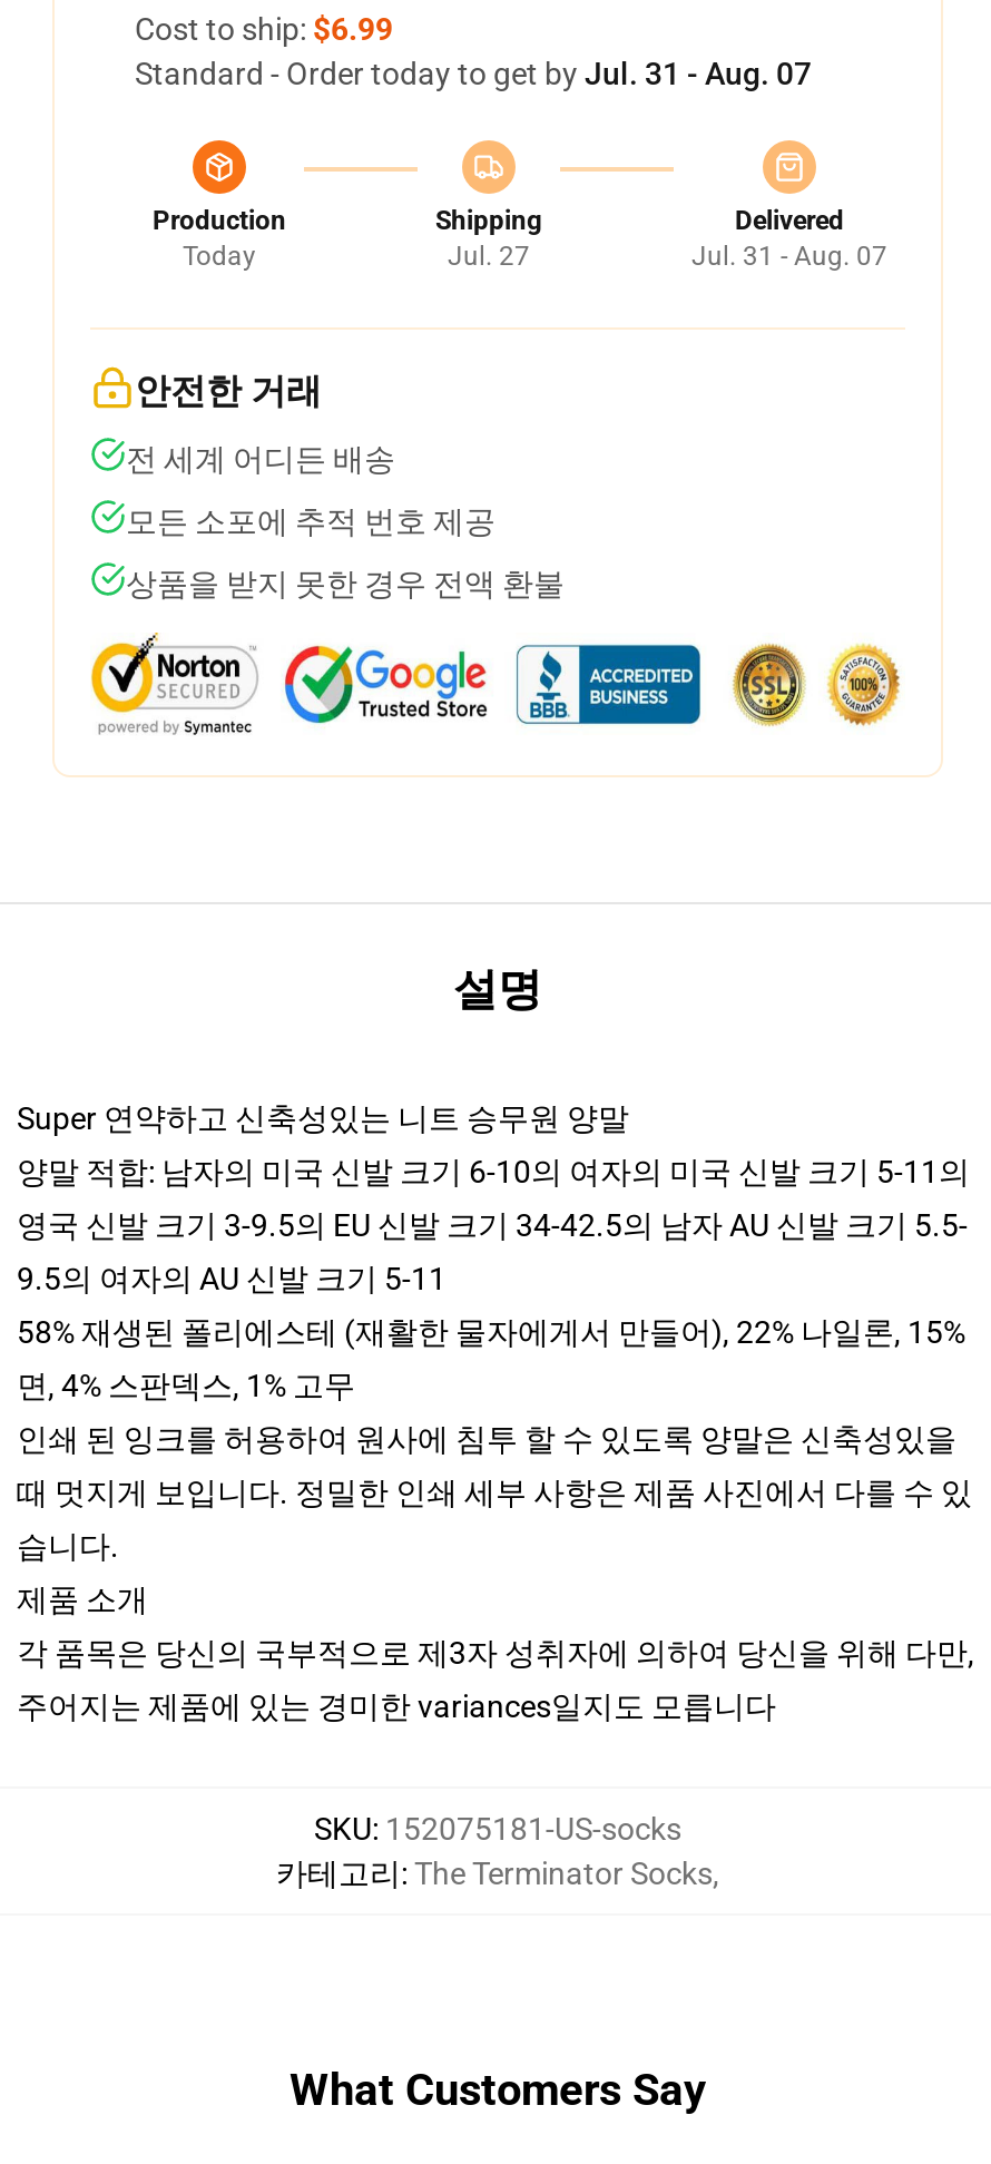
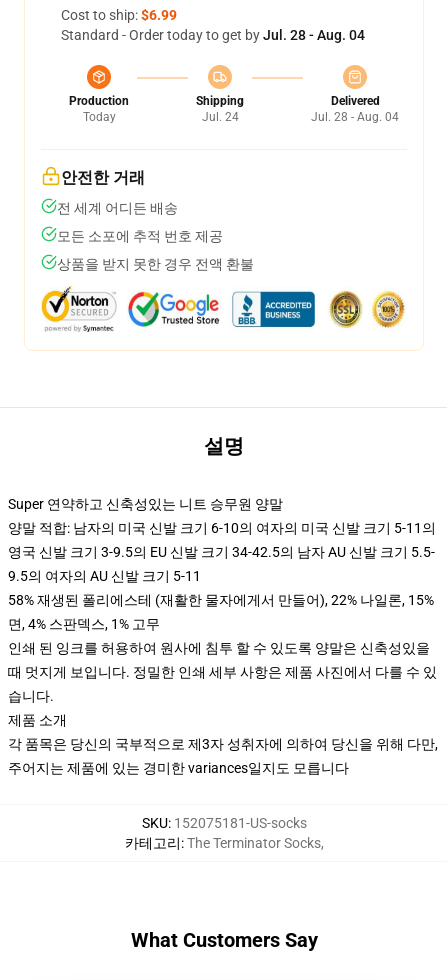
- Standard - Order today to get by Jul. 31 - Aug. 07
+ Standard - Order today to get by Jul. 28 - Aug. 04

- Jul. 27
+ Jul. 24

- Jul. 31 - Aug. 07
+ Jul. 28 - Aug. 04
